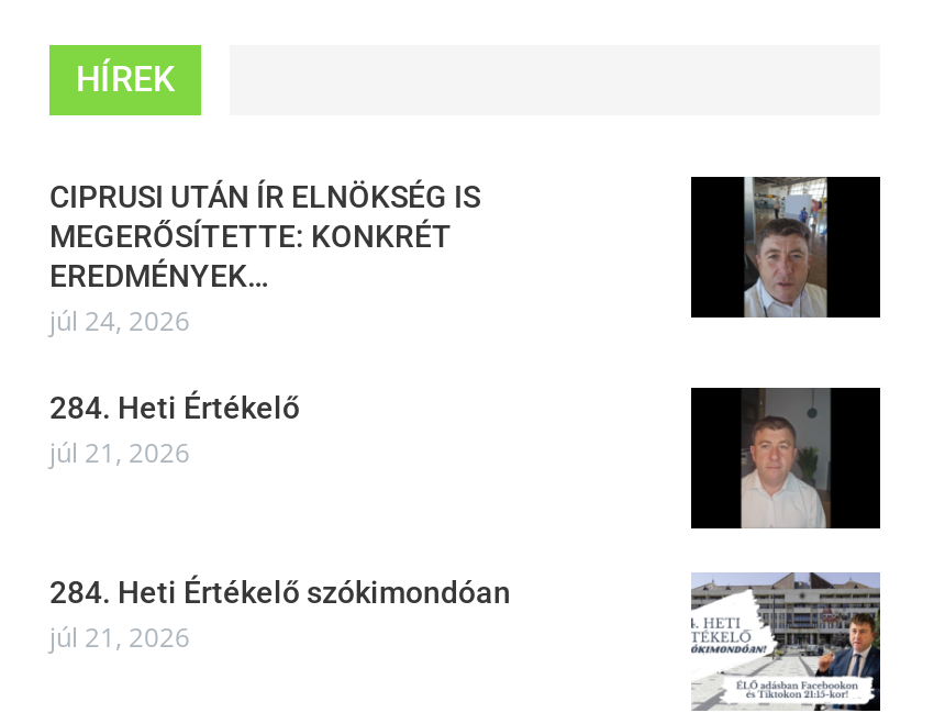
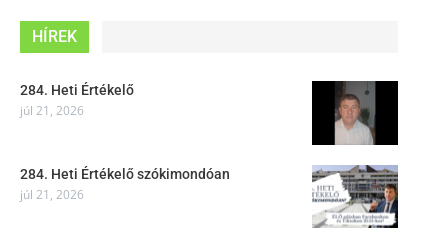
- CIPRUSI UTÁN ÍR ELNÖKSÉG IS
- MEGERŐSÍTETTE: KONKRÉT
- EREDMÉNYEK…
- júl 24, 2026

- [image]
